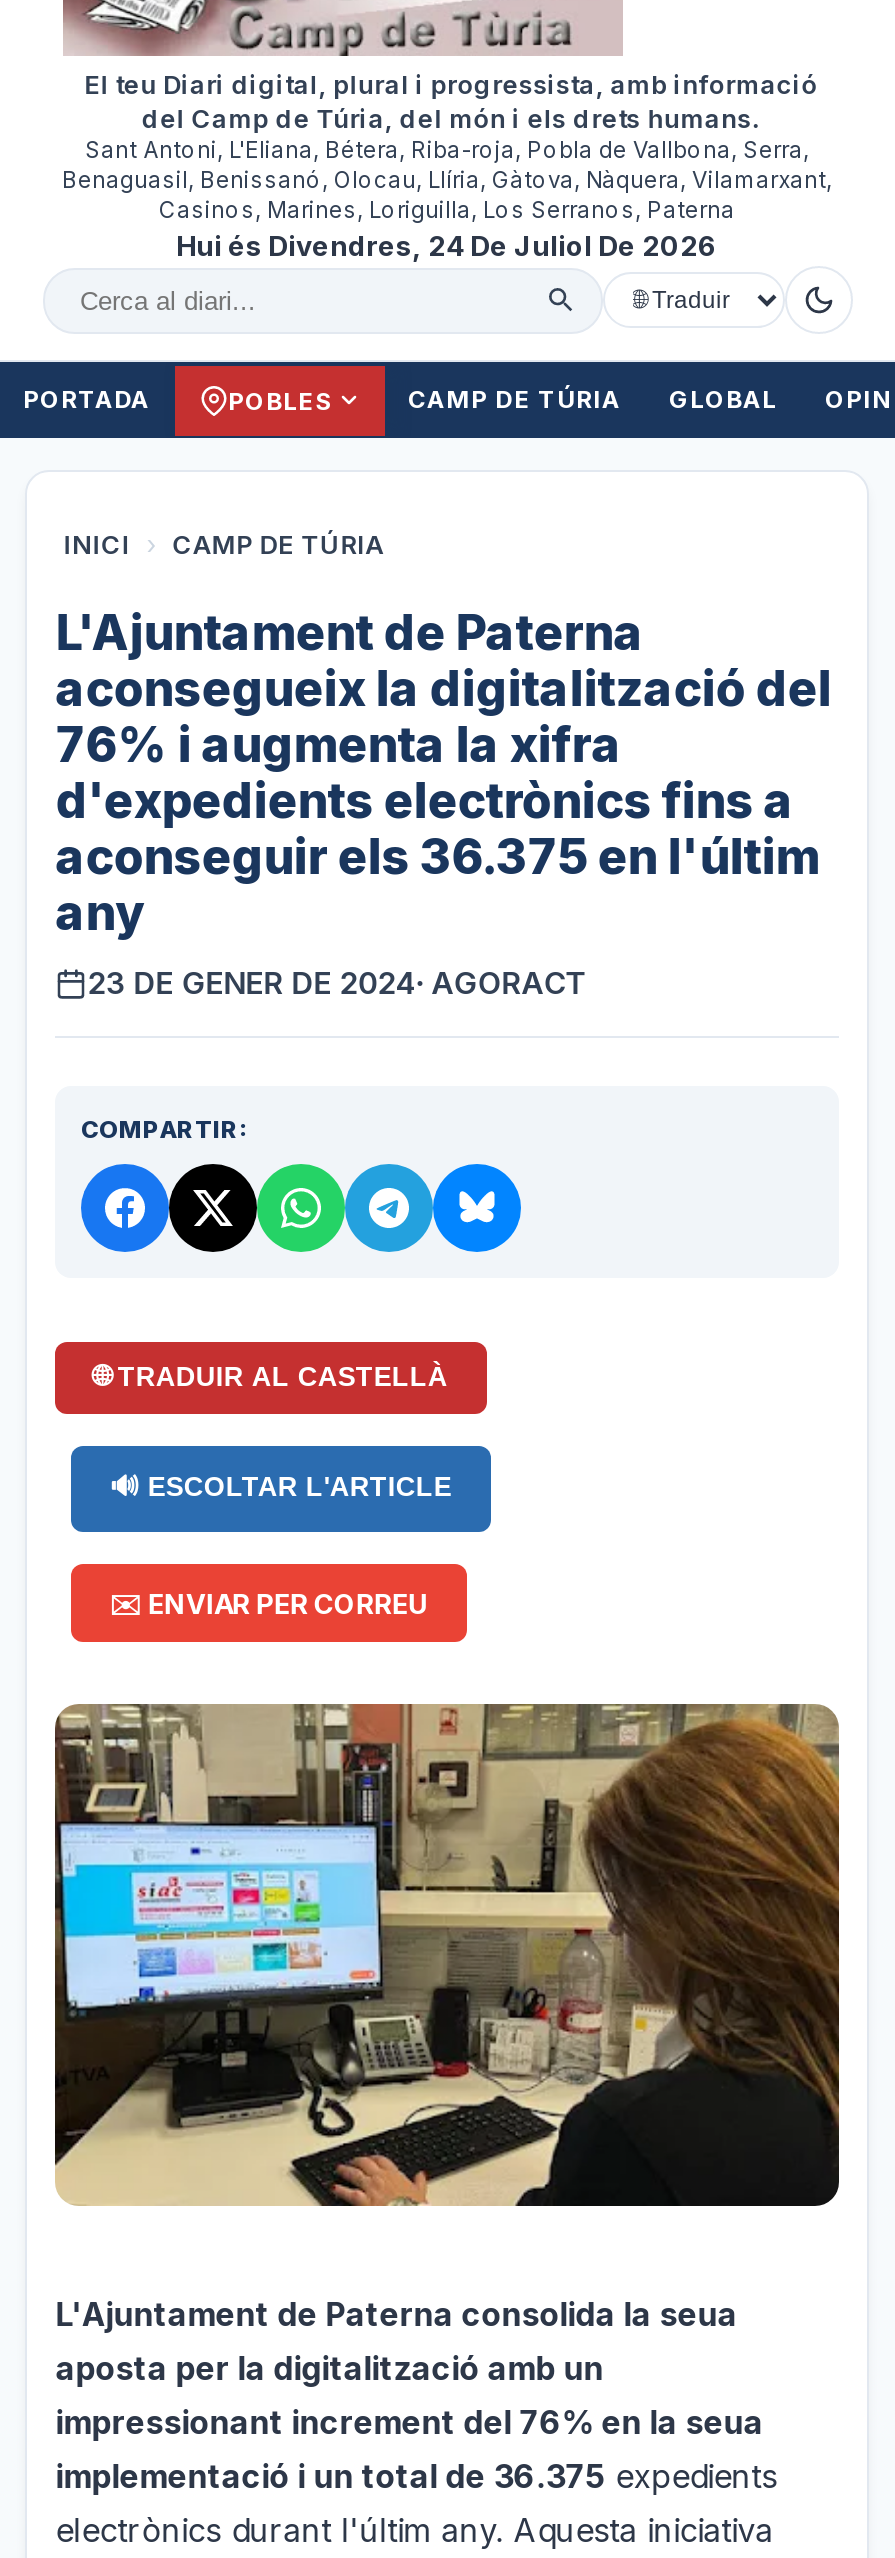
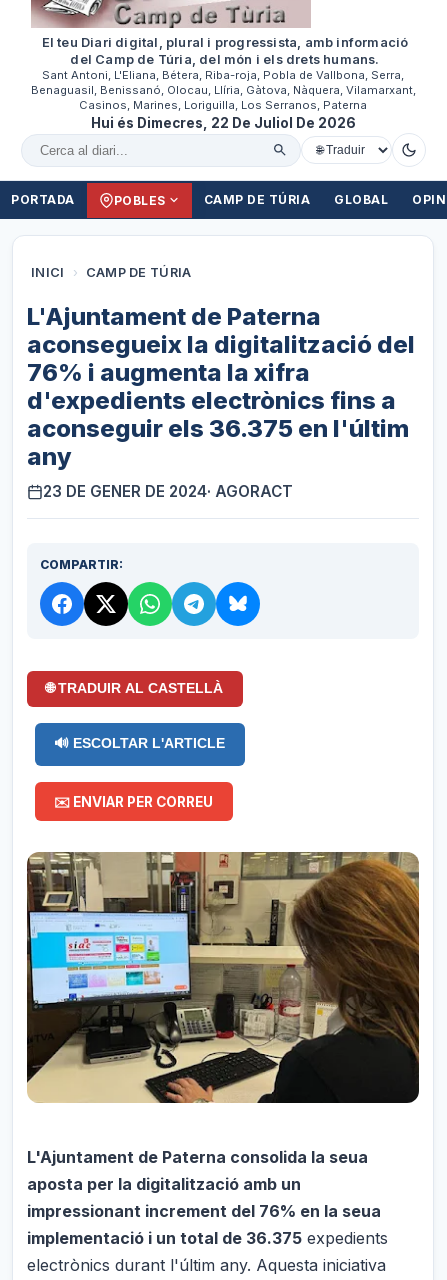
- Hui és Divendres, 24 De Juliol De 2026
+ Hui és Dimecres, 22 De Juliol De 2026
